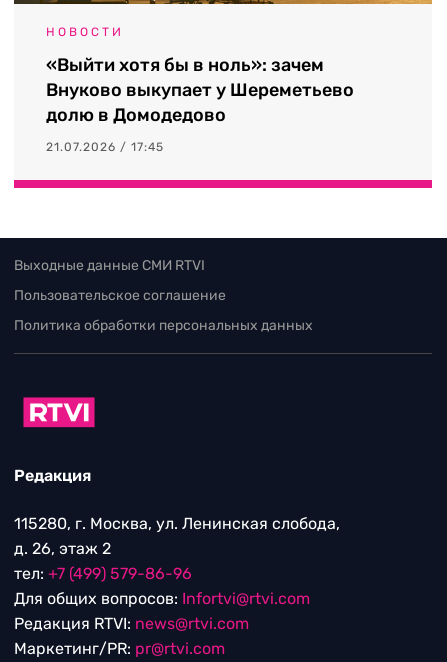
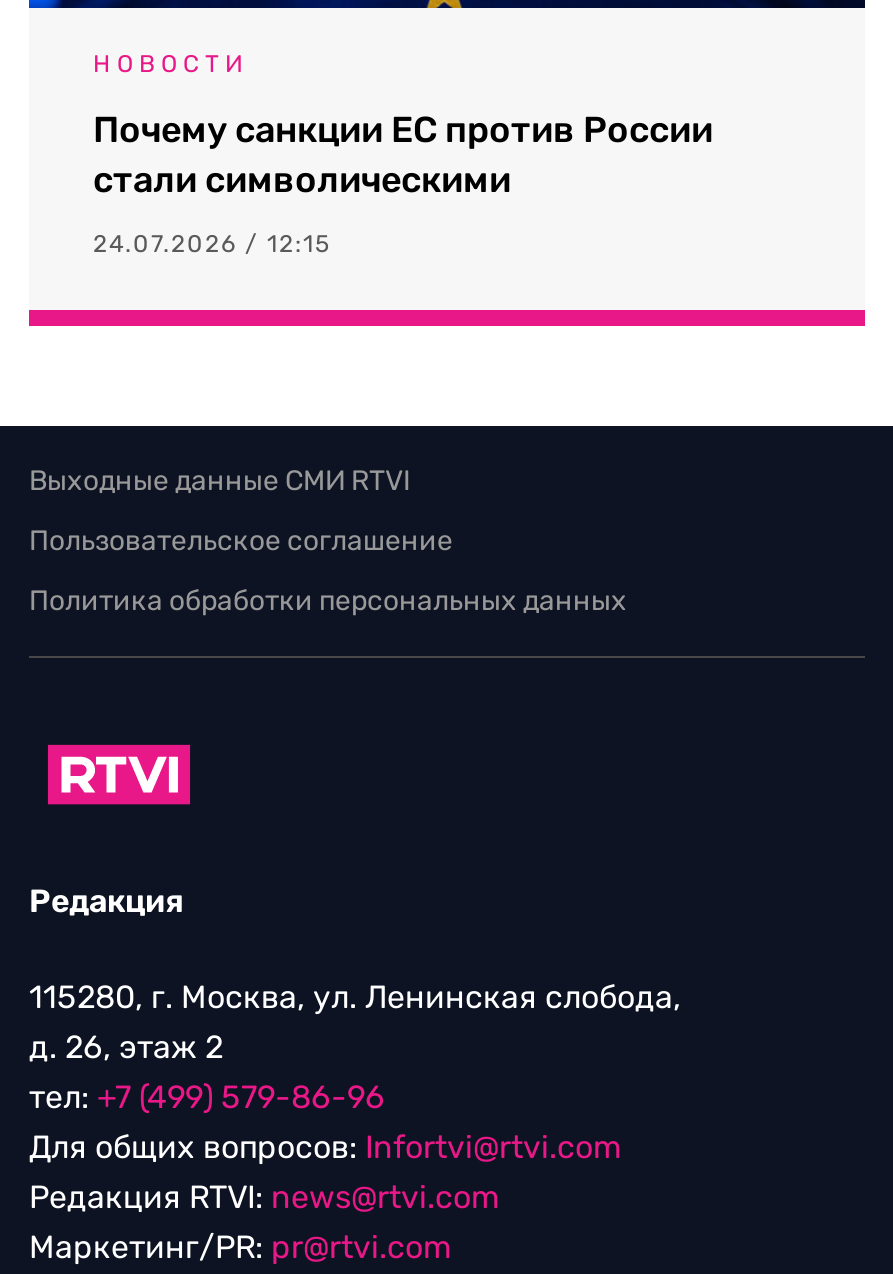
- «Выйти хотя бы в ноль»: зачем
- Внуково выкупает у Шереметьево
- долю в Домодедово
+ Почему санкции ЕС против России
+ стали символическими

- 21.07.2026 / 17:45
+ 24.07.2026 / 12:15
